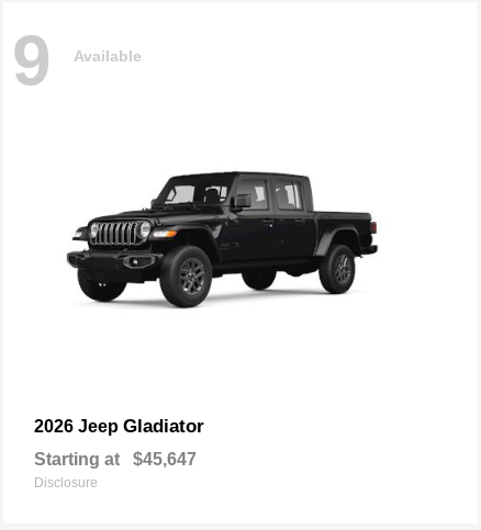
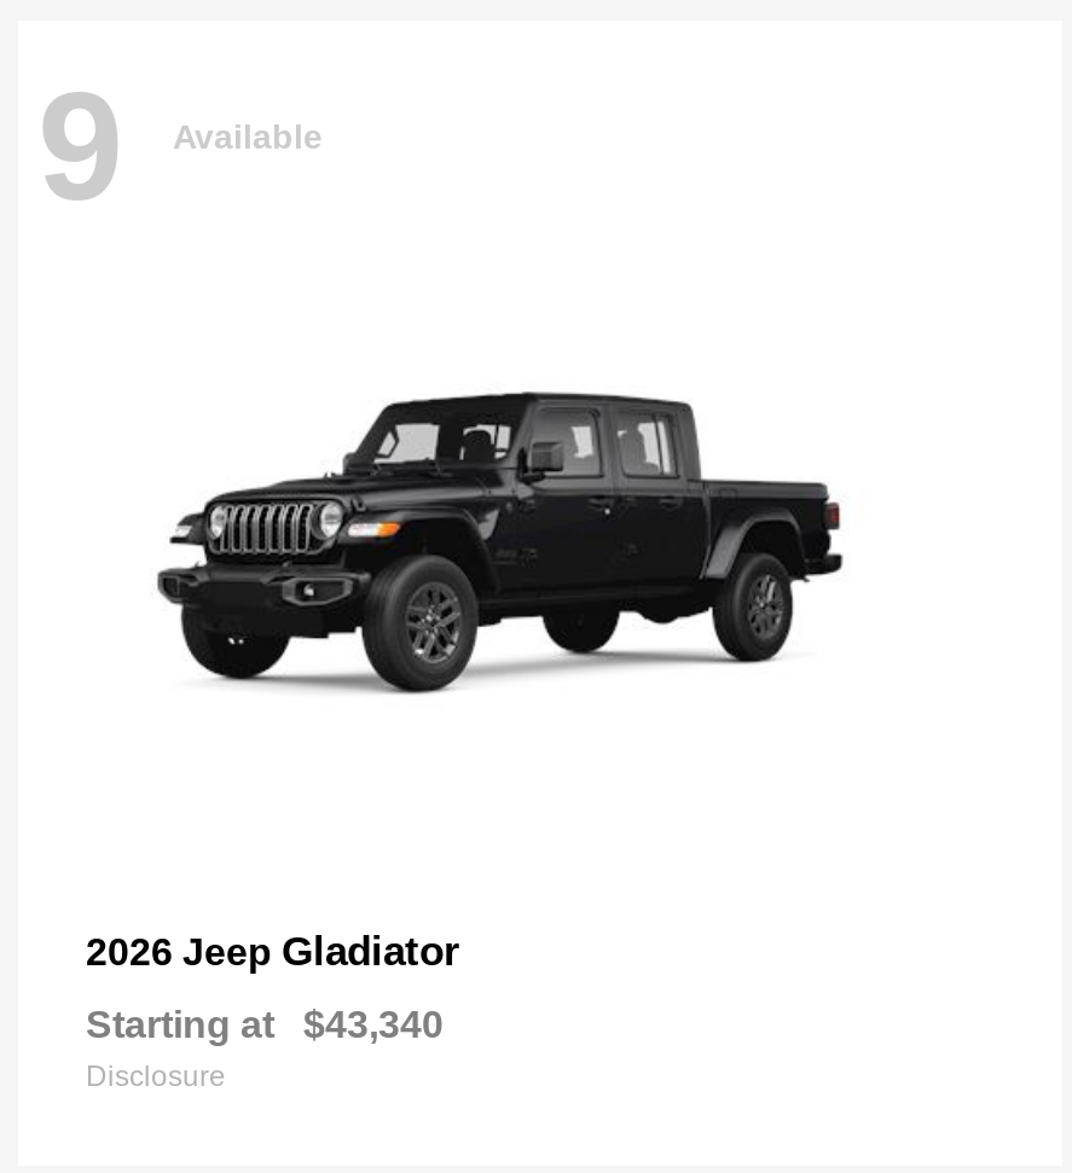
- Starting at $45,647
+ Starting at $43,340
